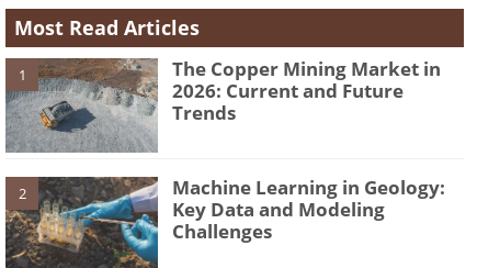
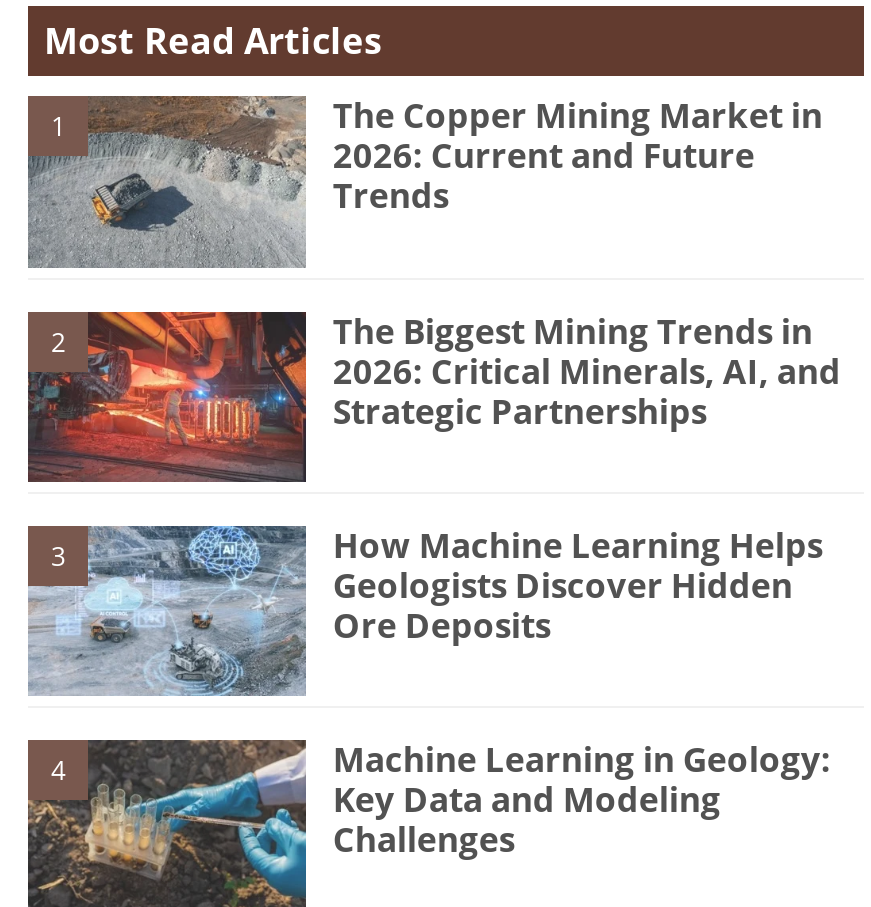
+ [image]
+ The Biggest Mining Trends in
+ 2026: Critical Minerals, AI, and
+ Strategic Partnerships
+ 3
+ How Machine Learning Helps
+ Geologists Discover Hidden
+ Ore Deposits
+ 4

+ [image]
